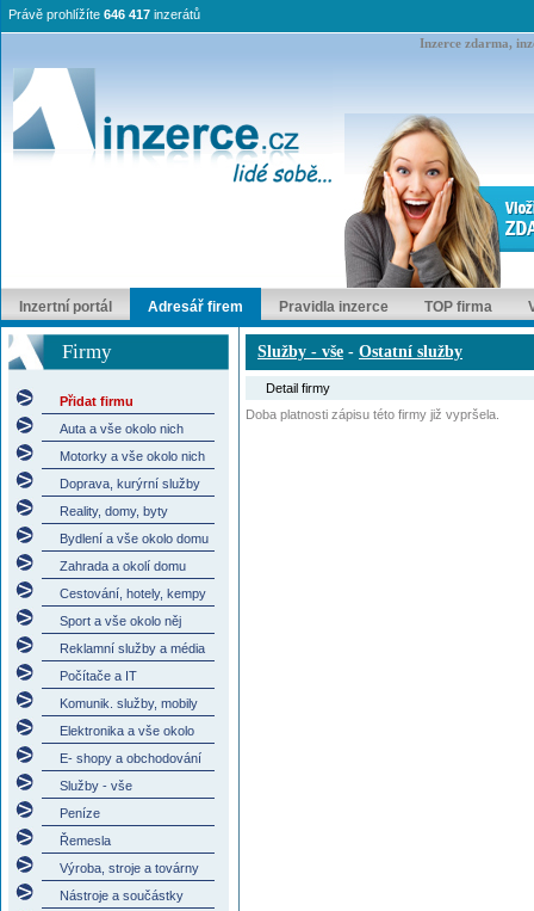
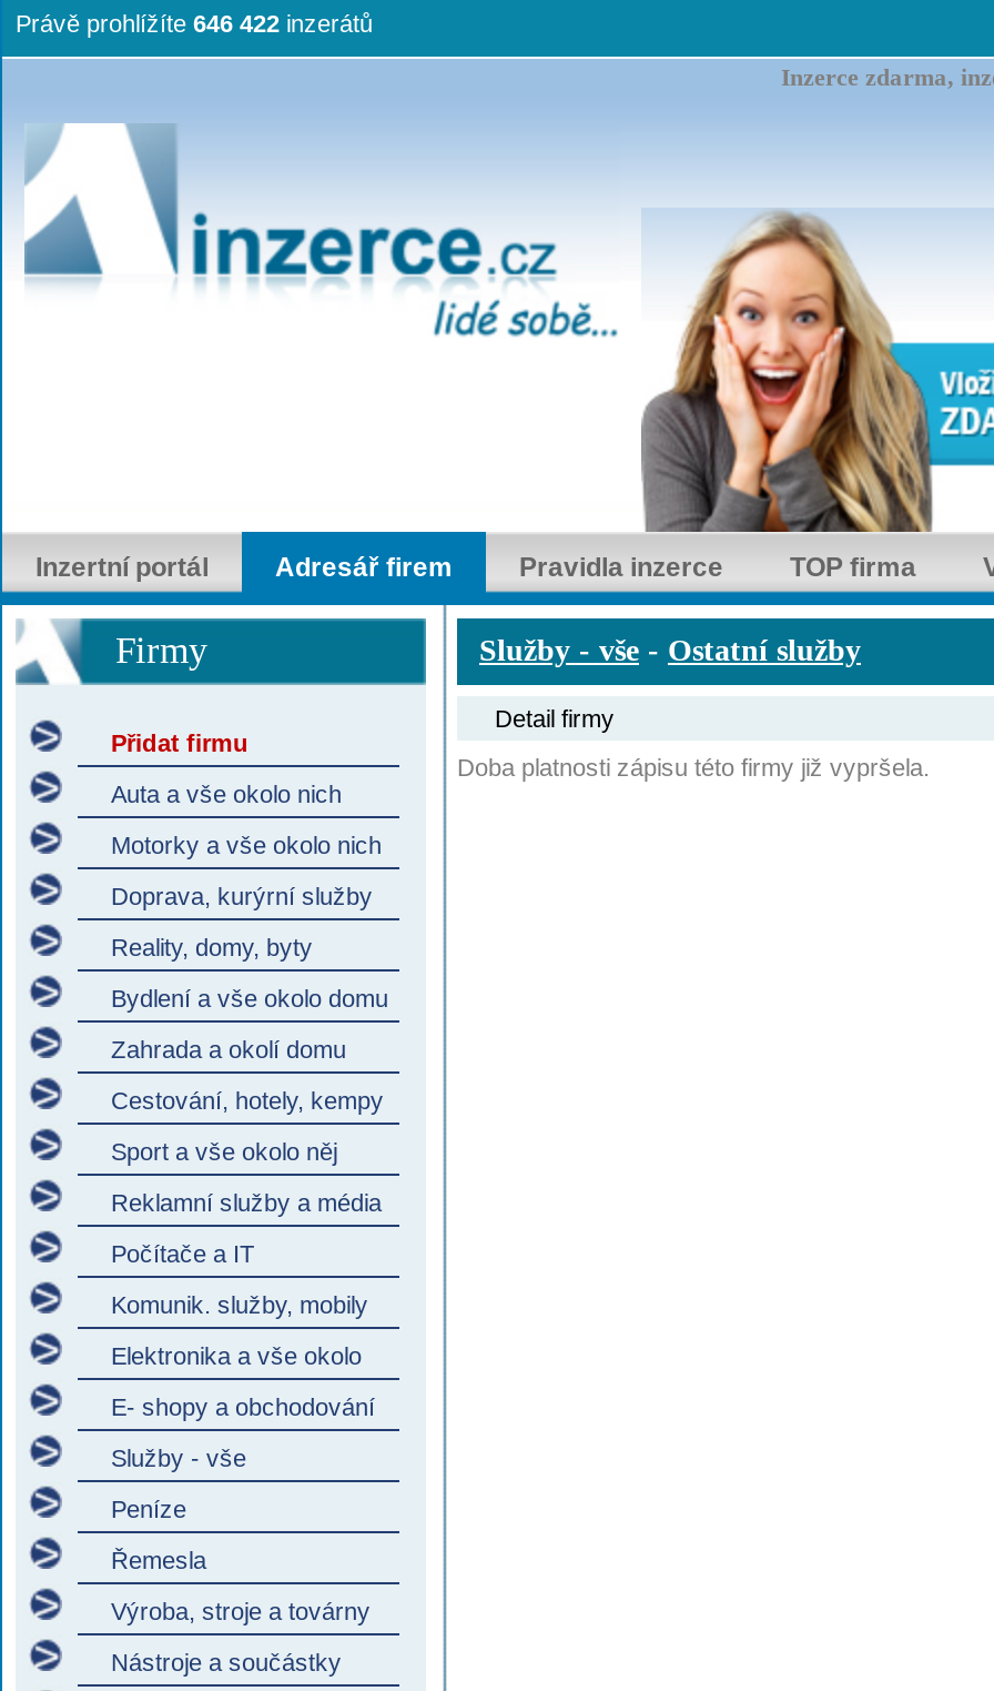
- Právě prohlížíte 646 417 inzerátů
+ Právě prohlížíte 646 422 inzerátů
